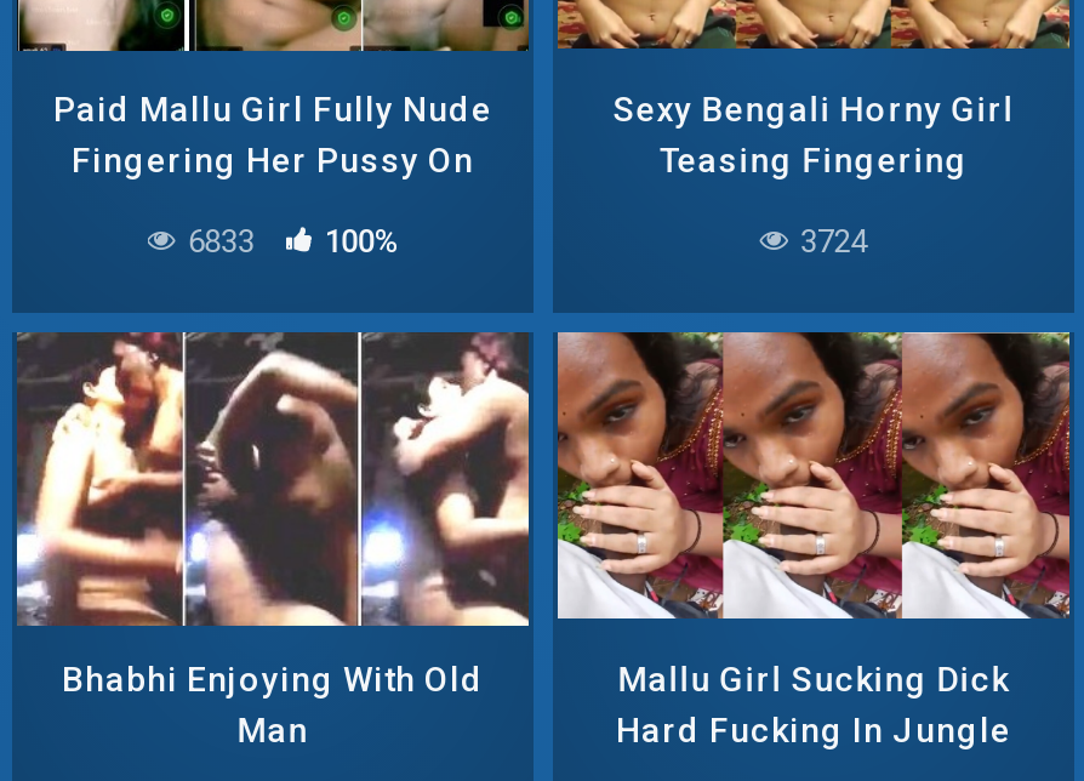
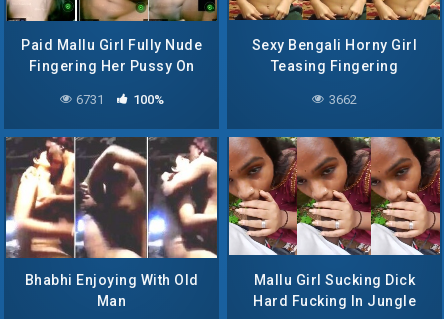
- 6833 100%
+ 6731 100%

- 3724
+ 3662
